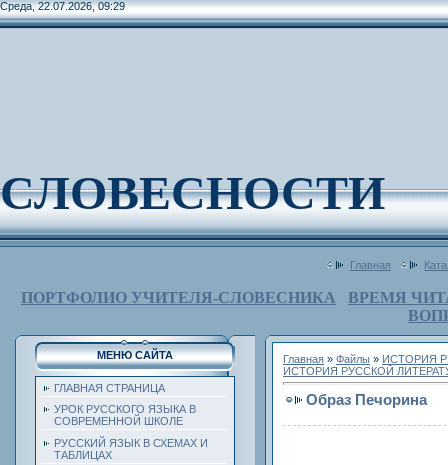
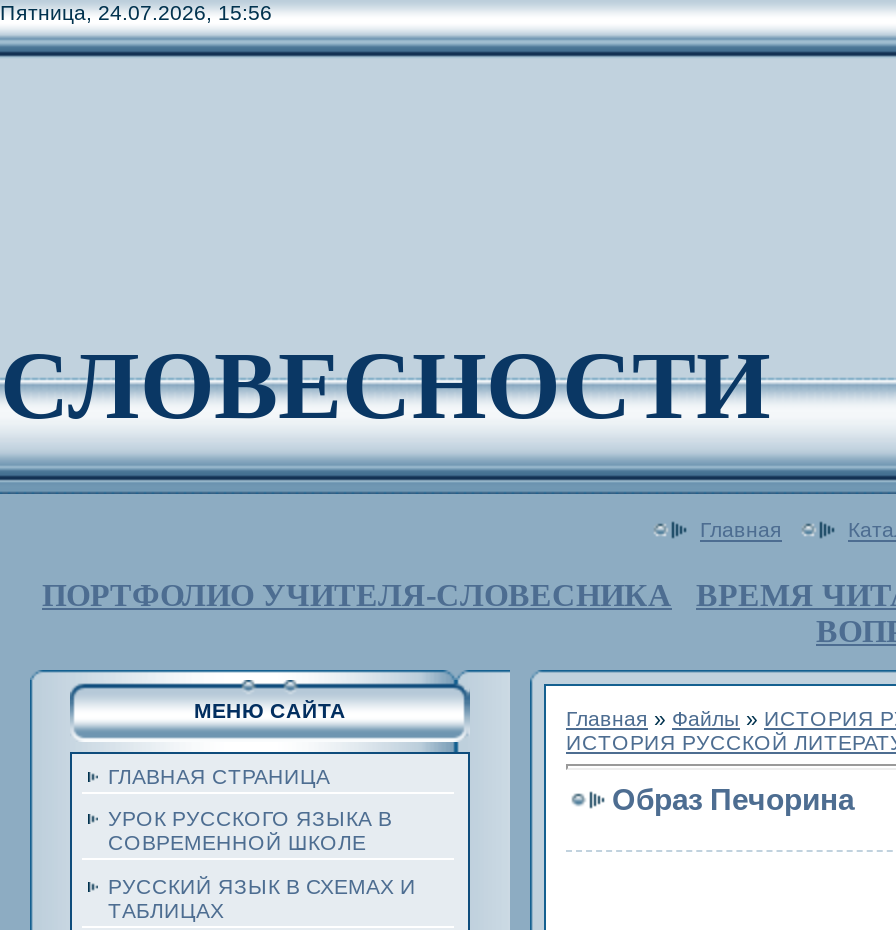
- Среда, 22.07.2026, 09:29
+ Пятница, 24.07.2026, 15:56
